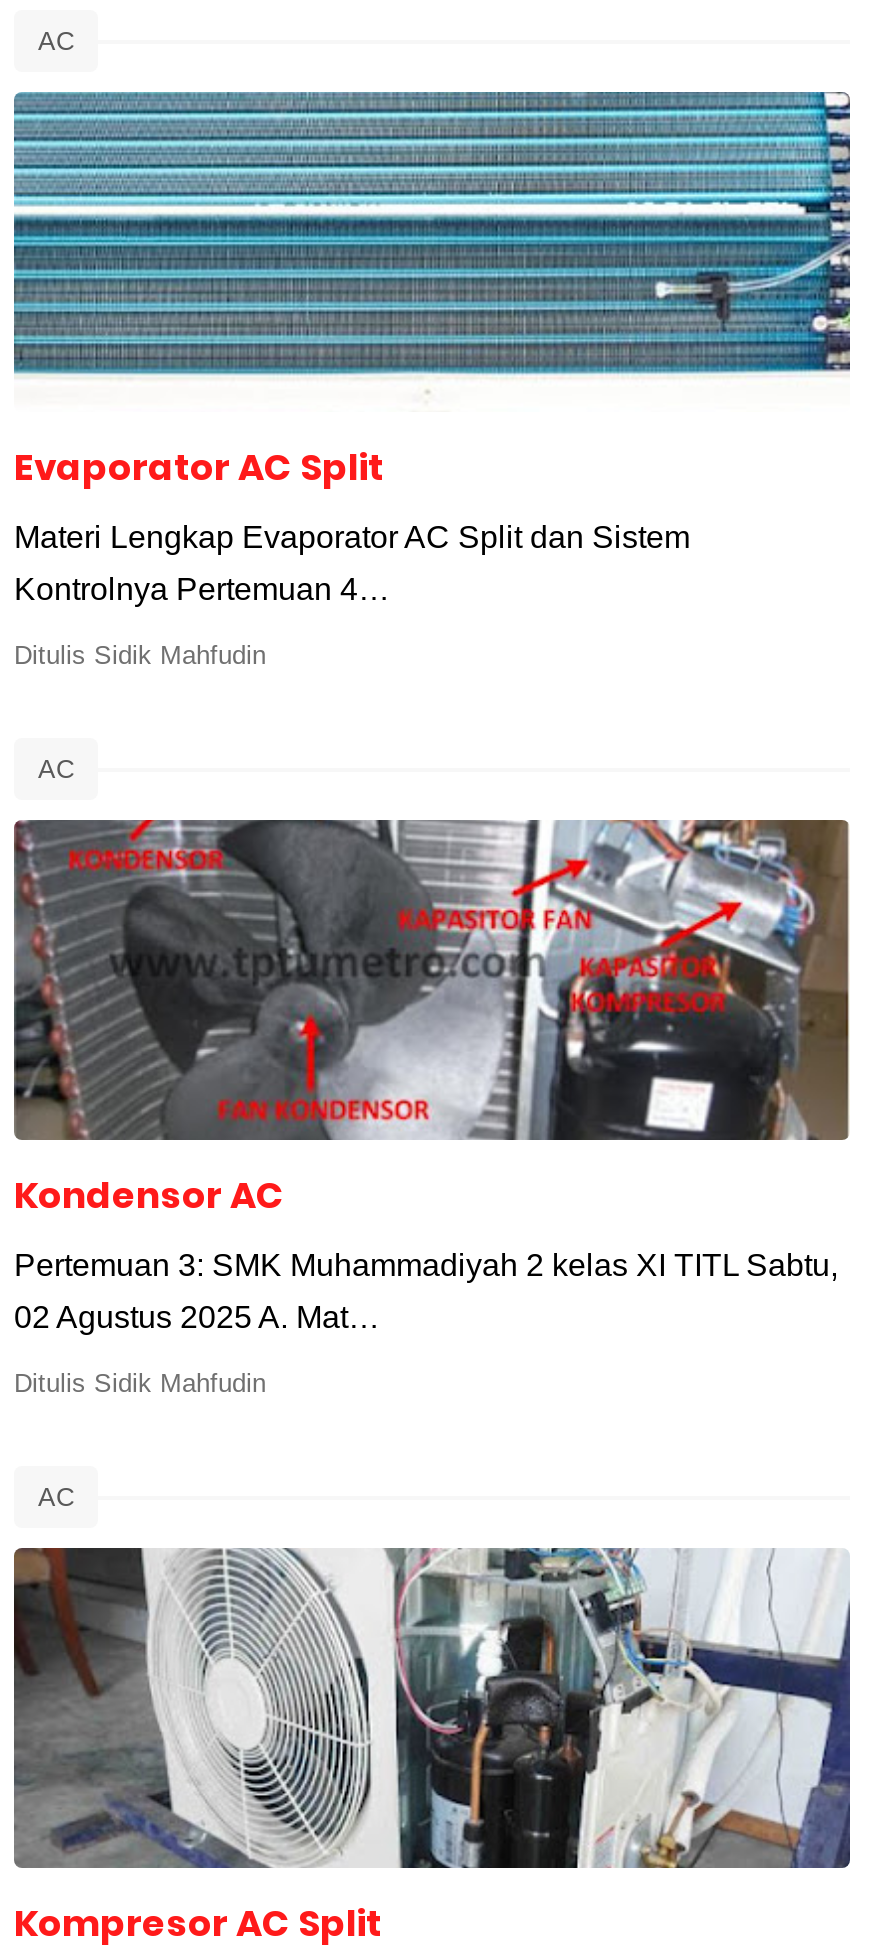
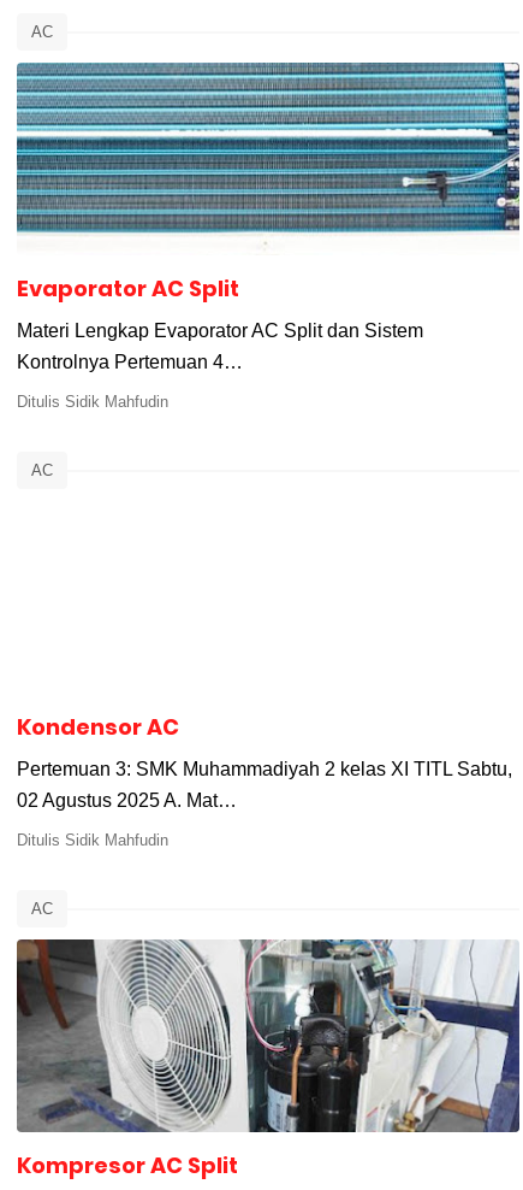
- [image]
